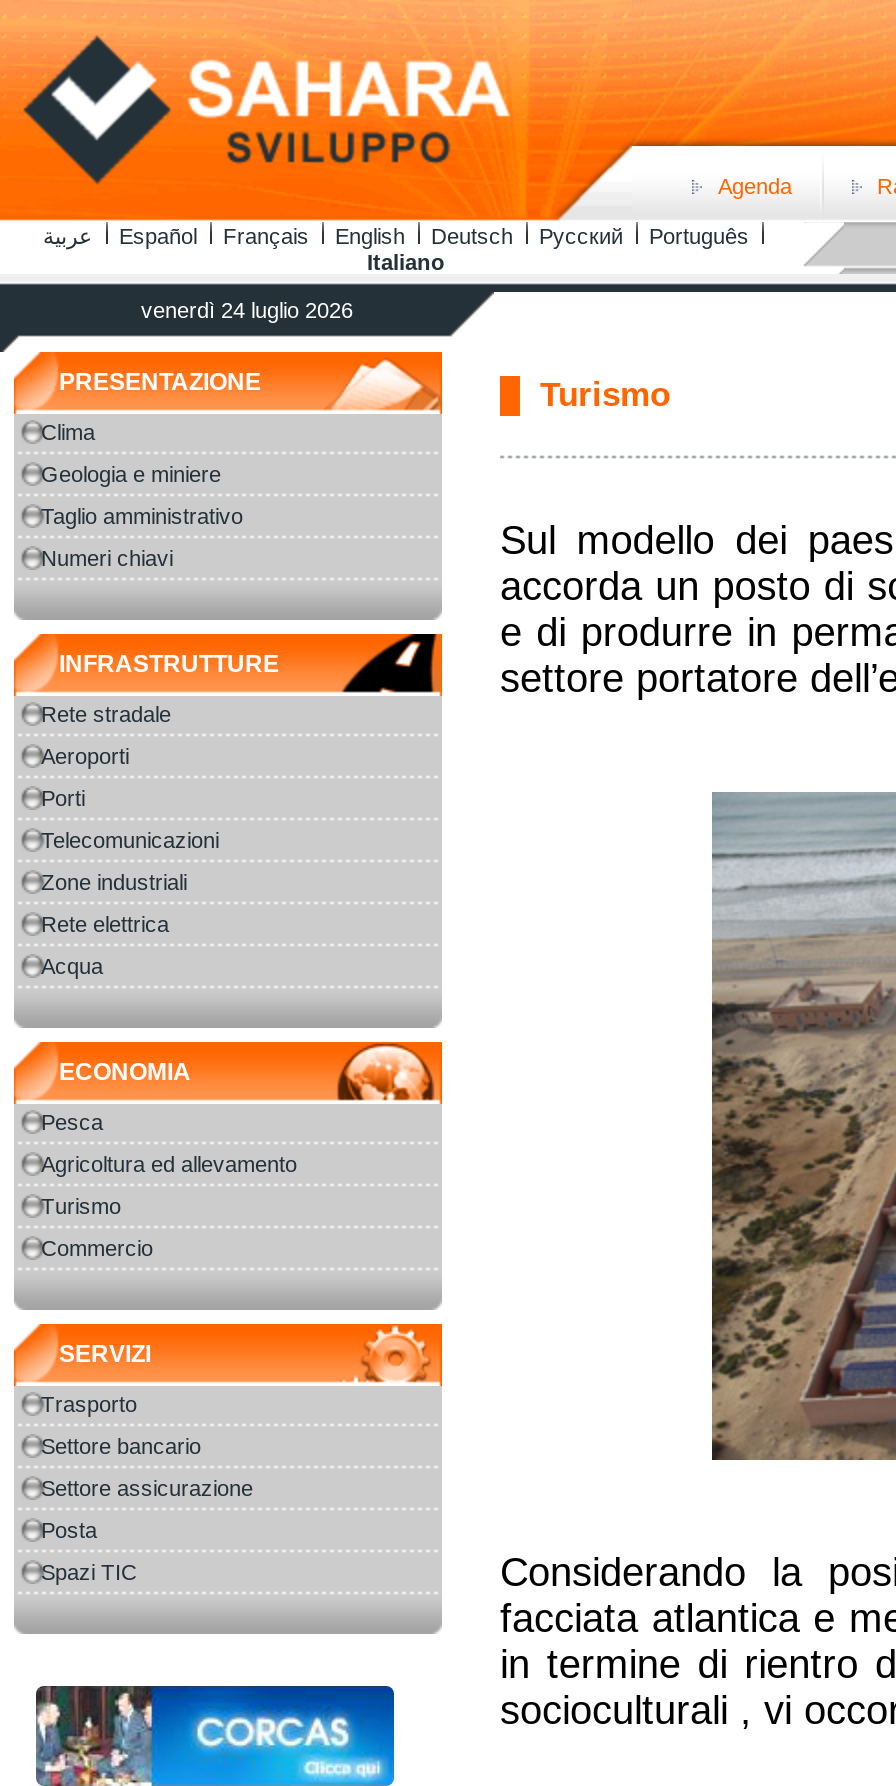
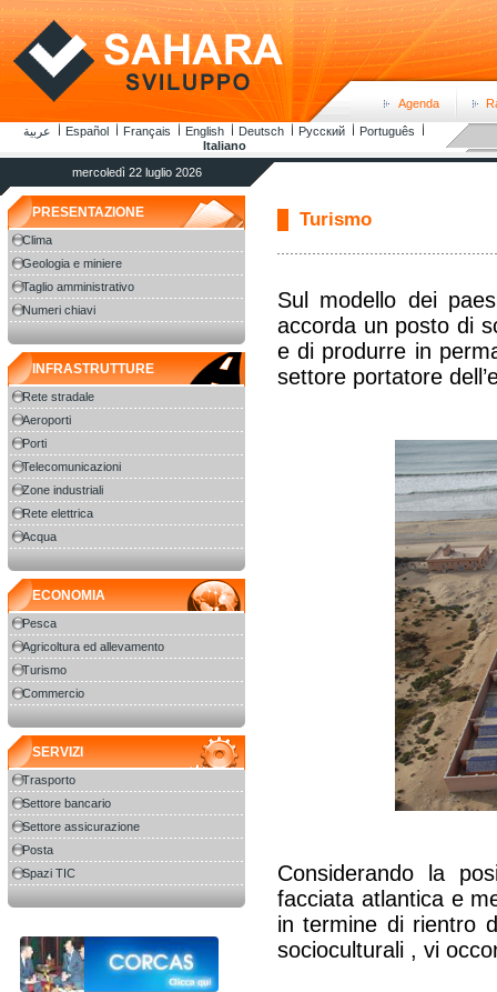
- venerdì 24 luglio 2026
+ mercoledì 22 luglio 2026
